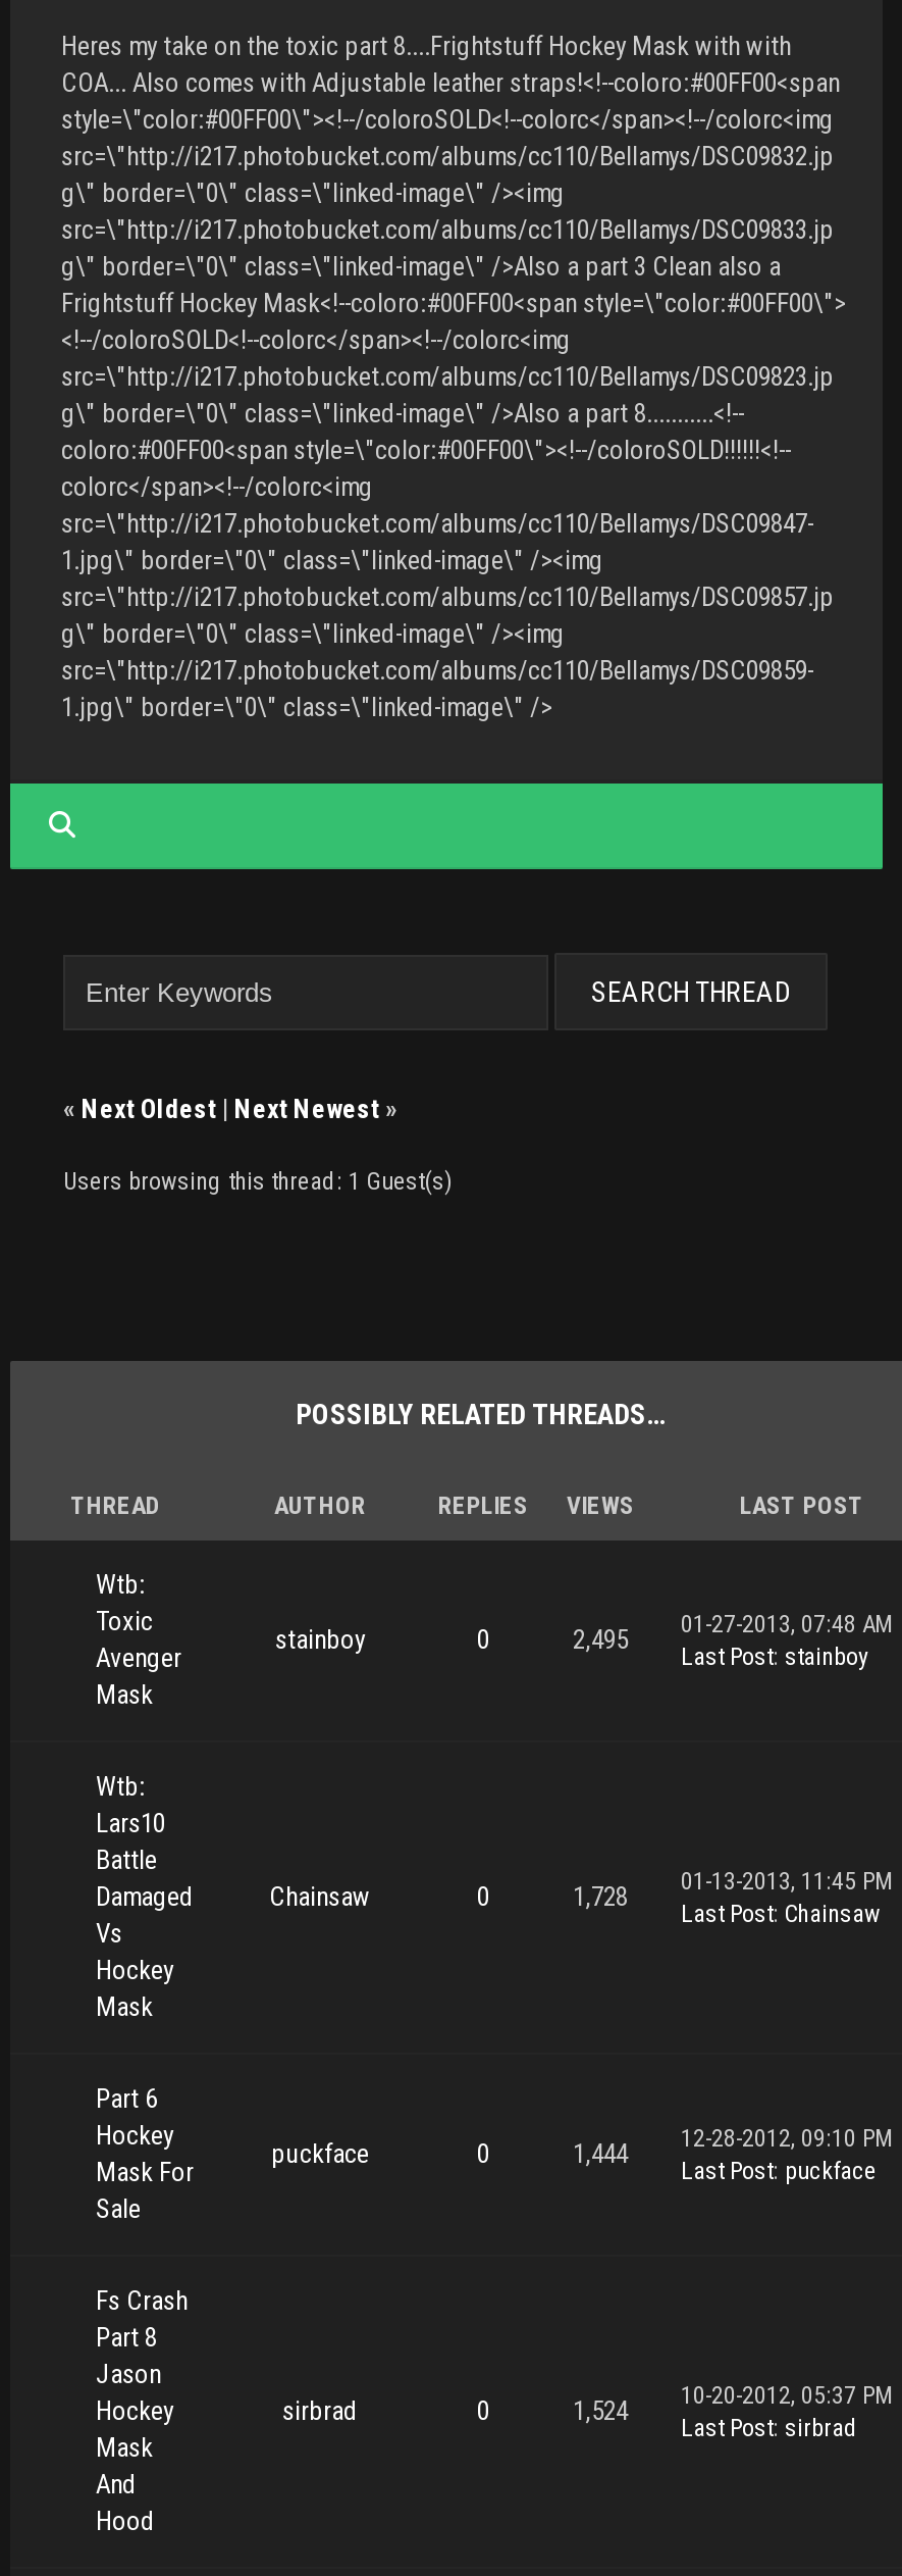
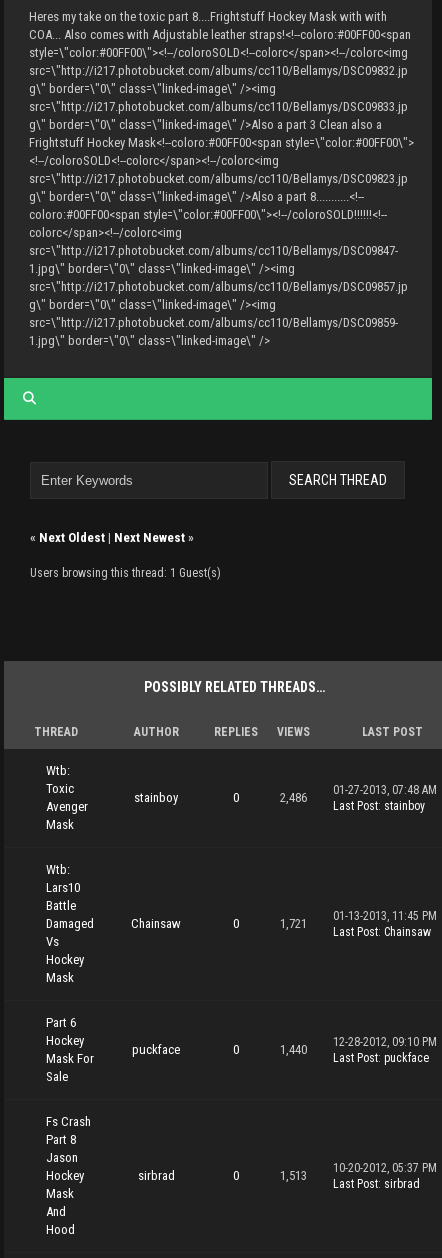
- 2,495 01-27-2013, 07:48 AM
+ 2,486 01-27-2013, 07:48 AM

- 1,728 01-13-2013, 11:45 PM
+ 1,721 01-13-2013, 11:45 PM

- 1,444 12-28-2012, 09:10 PM
+ 1,440 12-28-2012, 09:10 PM

- 1,524 10-20-2012, 05:37 PM
+ 1,513 10-20-2012, 05:37 PM
